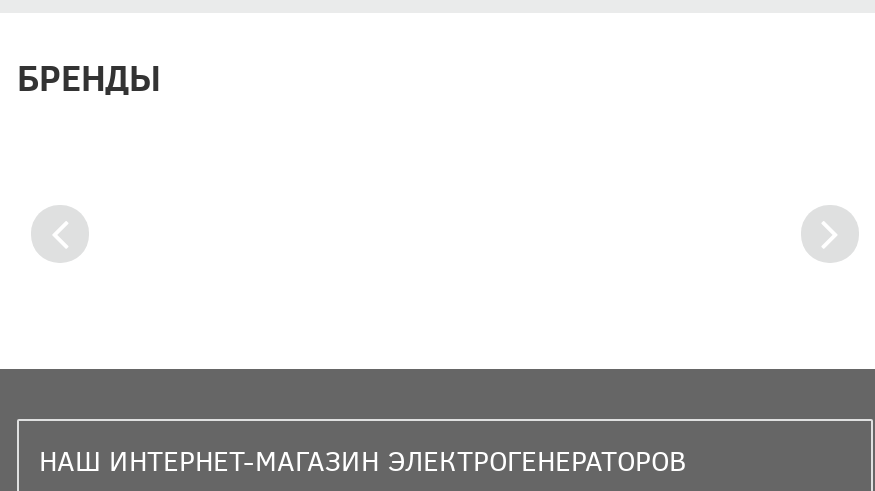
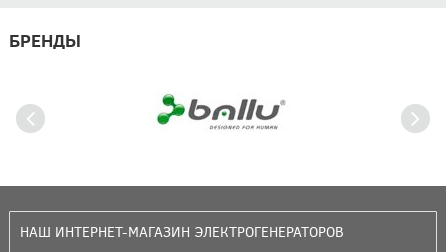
+ [image]
